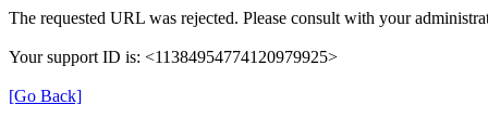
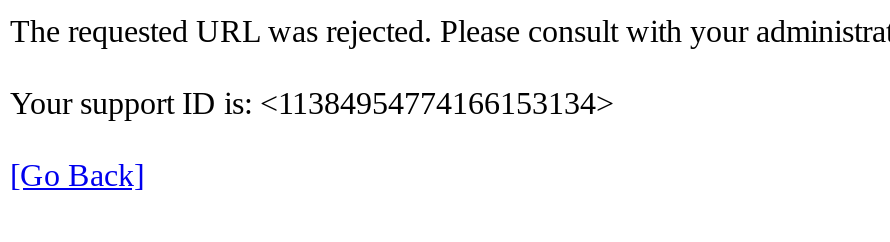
- Your support ID is: <11384954774120979925>
+ Your support ID is: <11384954774166153134>
